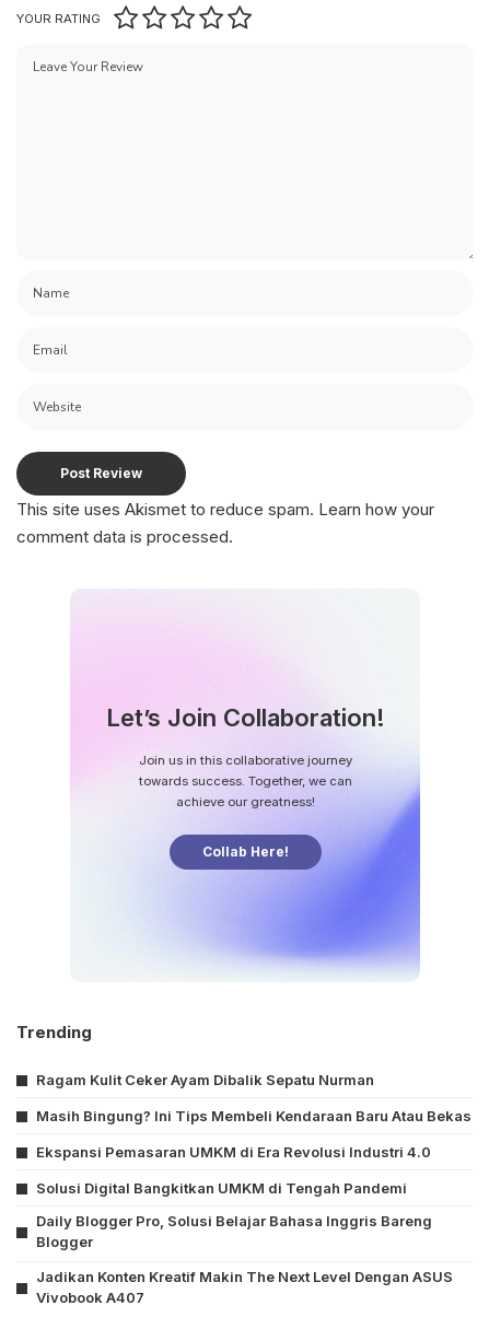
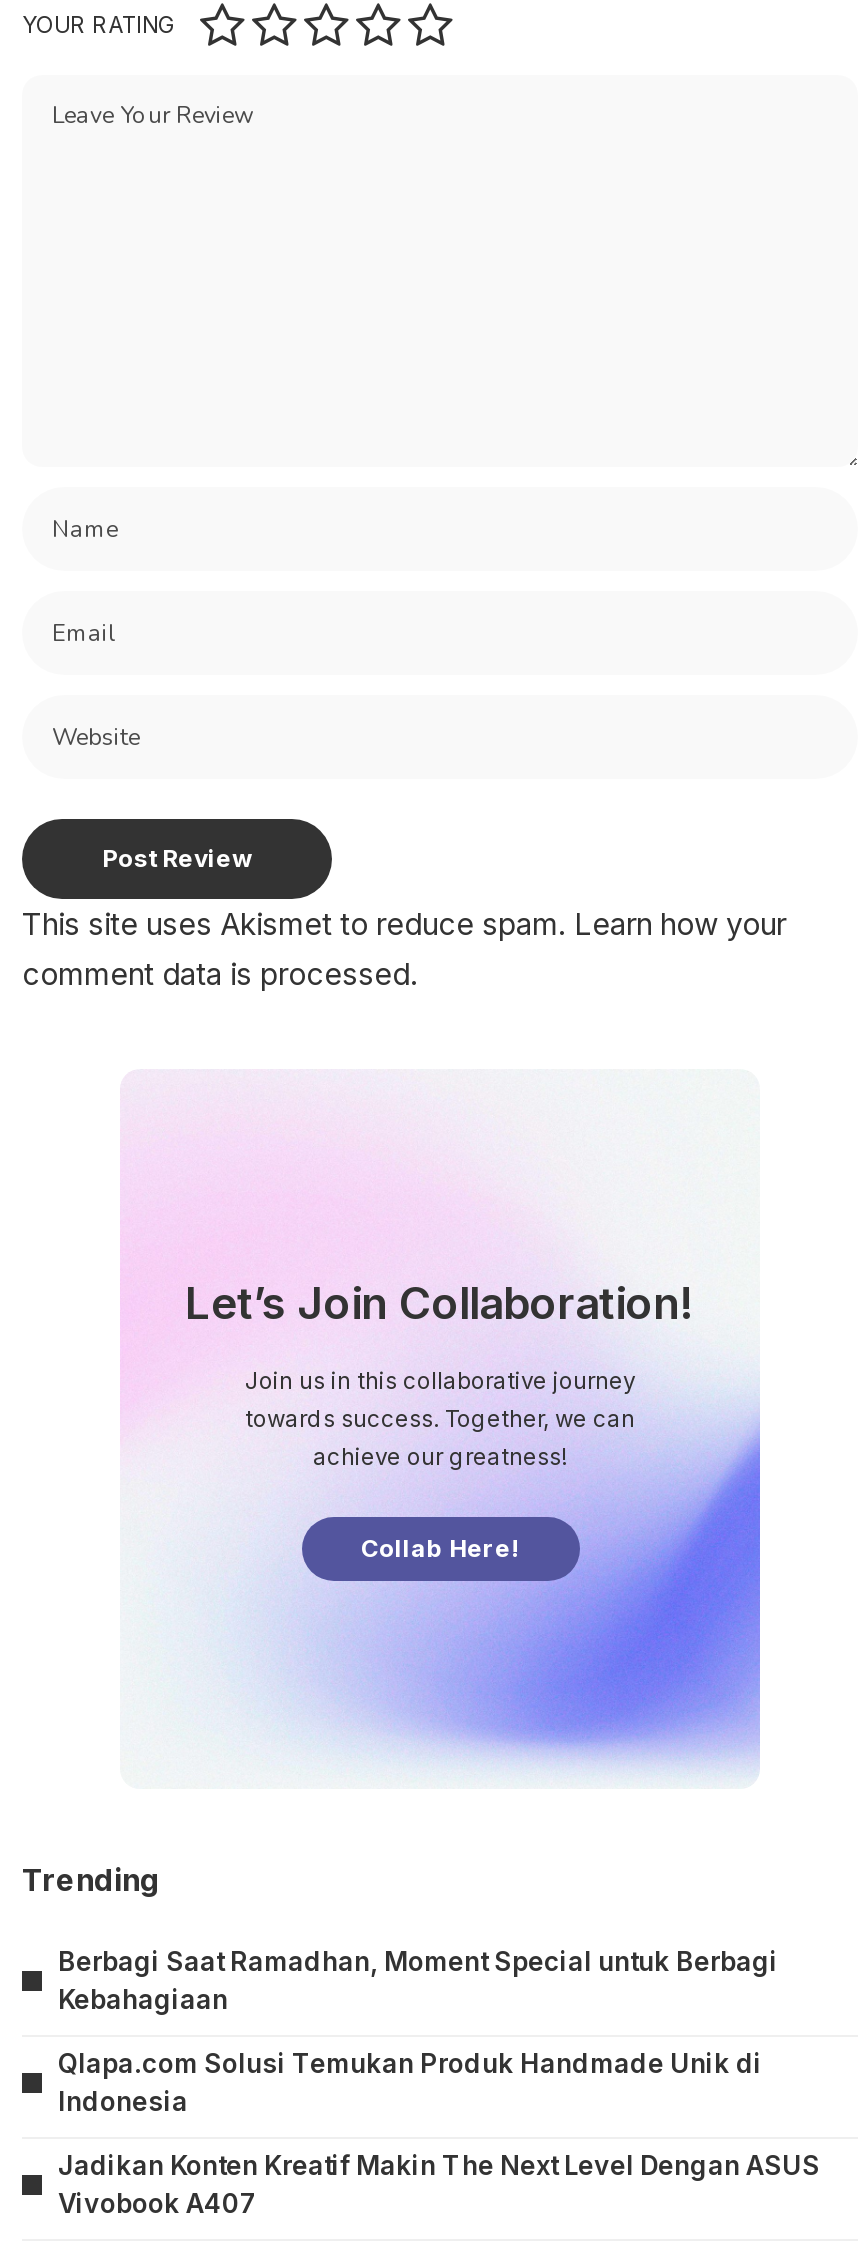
- Ragam Kulit Ceker Ayam Dibalik Sepatu Nurman
- Masih Bingung? Ini Tips Membeli Kendaraan Baru Atau Bekas
- Ekspansi Pemasaran UMKM di Era Revolusi Industri 4.0
- Solusi Digital Bangkitkan UMKM di Tengah Pandemi
- Daily Blogger Pro, Solusi Belajar Bahasa Inggris Bareng
- Blogger
+ Berbagi Saat Ramadhan, Moment Special untuk Berbagi
+ Kebahagiaan
+ Qlapa.com Solusi Temukan Produk Handmade Unik di
+ Indonesia
